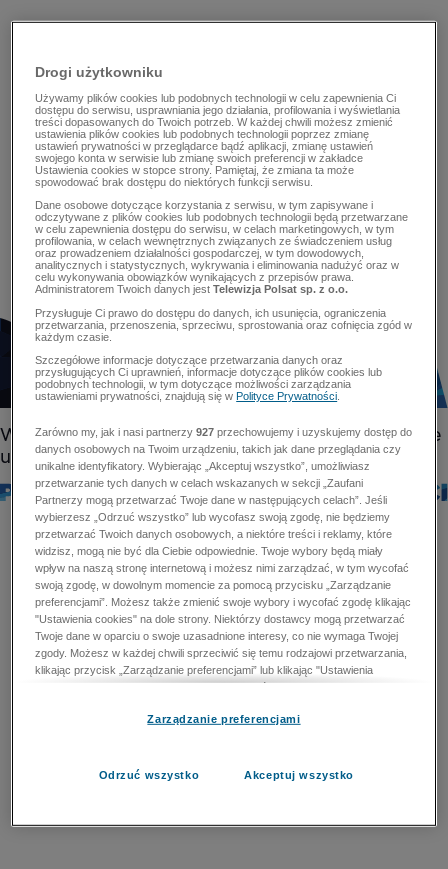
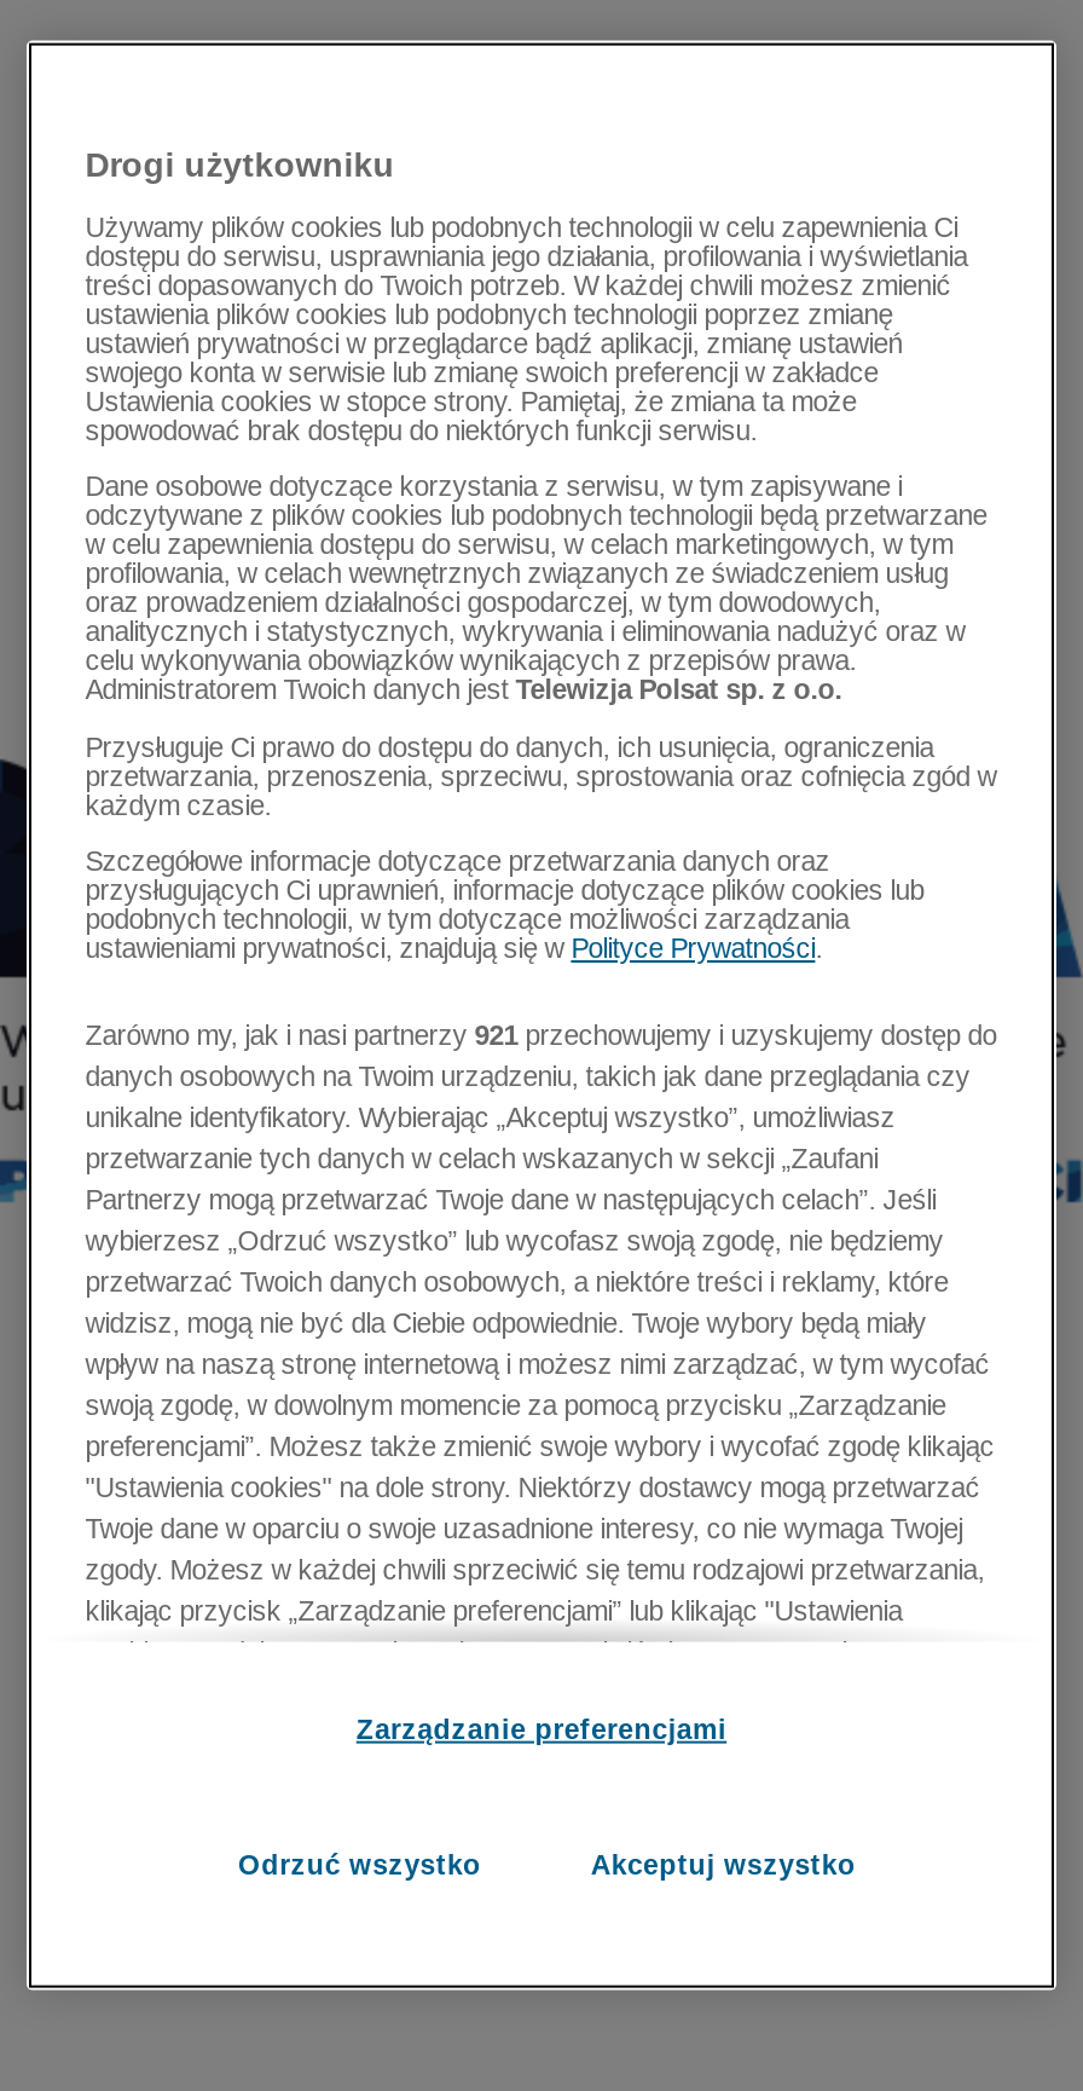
- Zarówno my, jak i nasi partnerzy 927 przechowujemy i uzyskujemy dostęp do
+ Zarówno my, jak i nasi partnerzy 921 przechowujemy i uzyskujemy dostęp do
